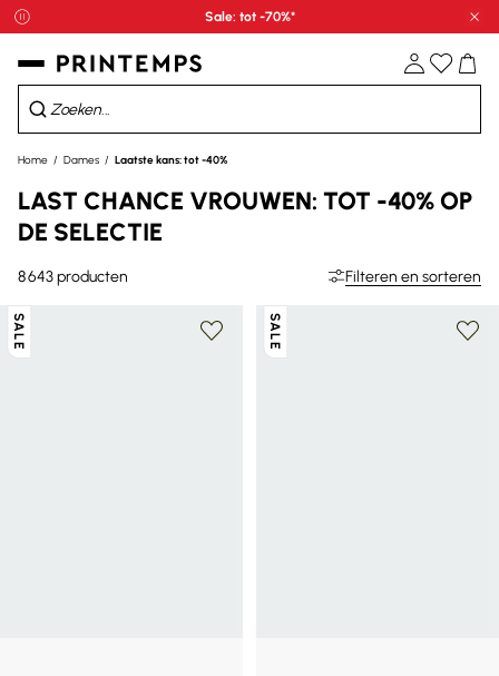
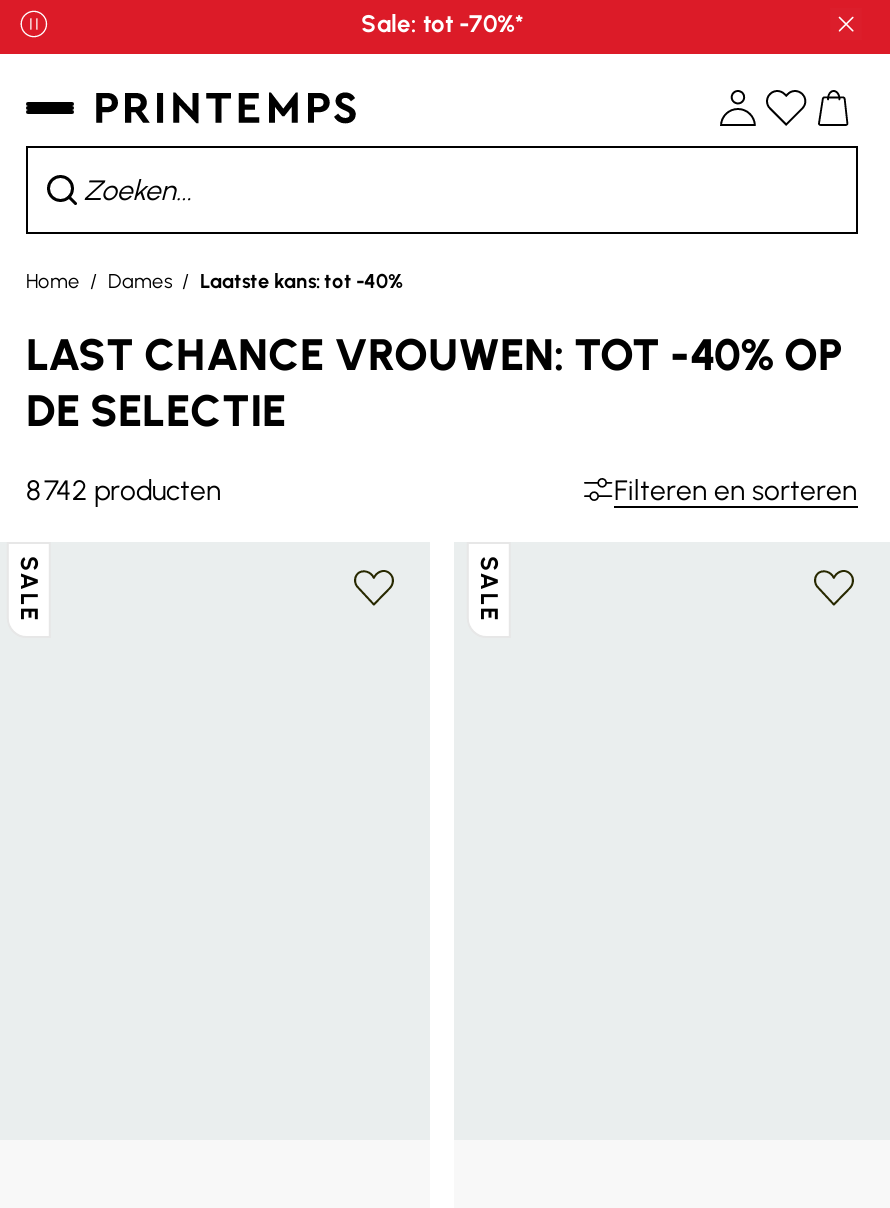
- 8 643 producten
+ 8 742 producten
